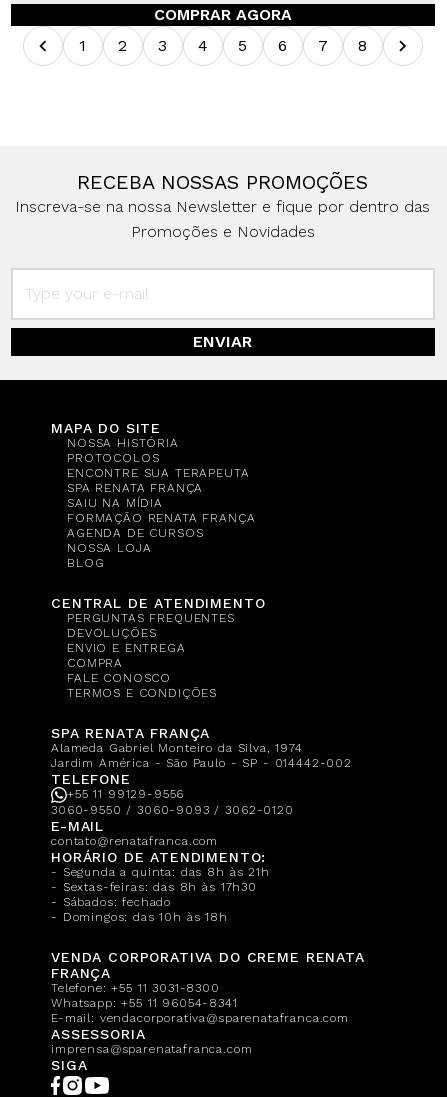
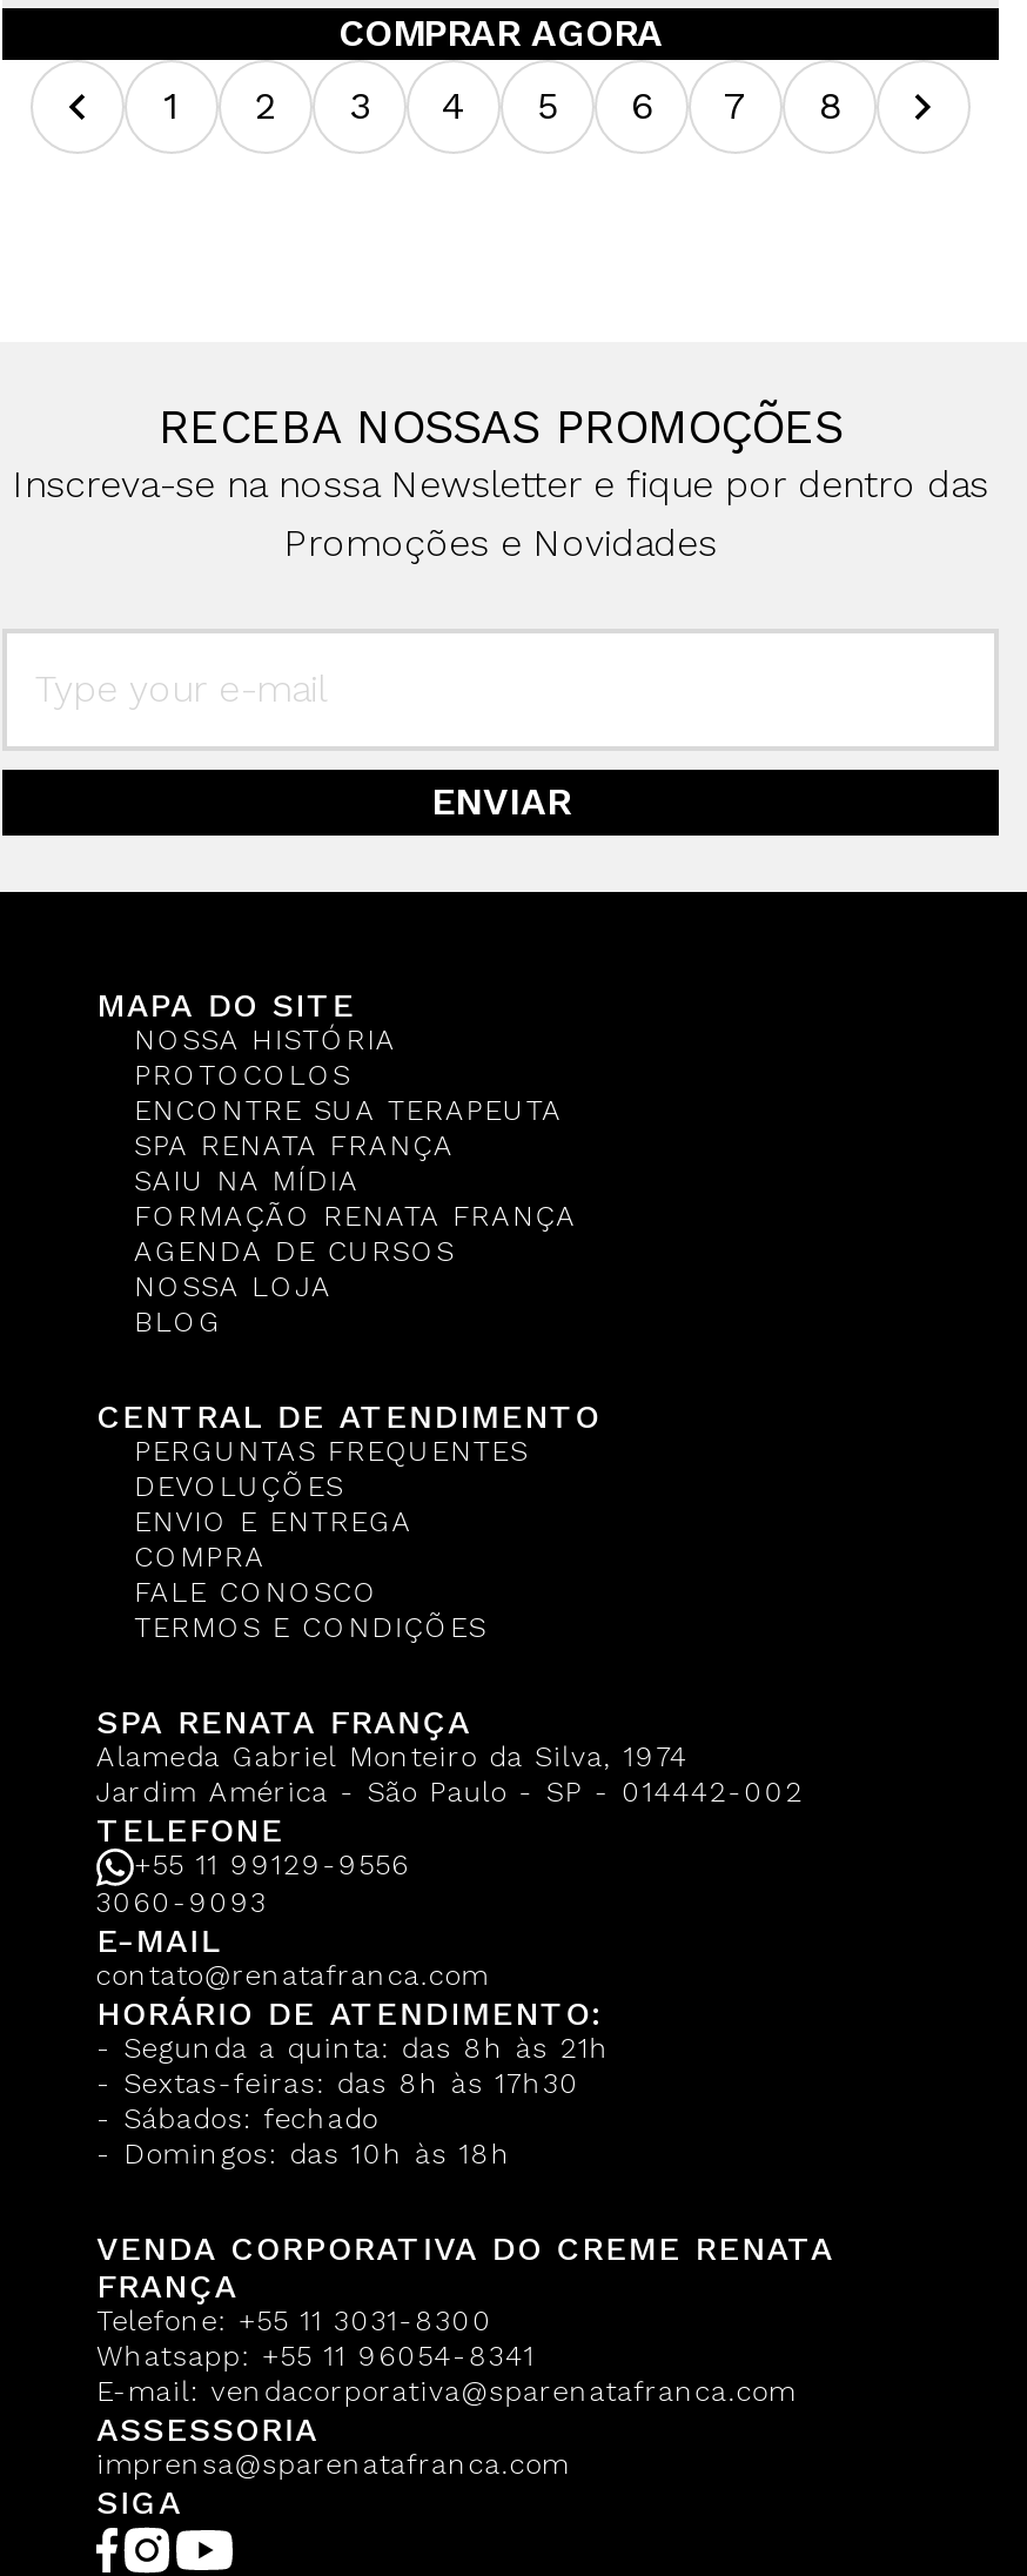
- 3060-9550 / 3060-9093 / 3062-0120
+ 3060-9093
